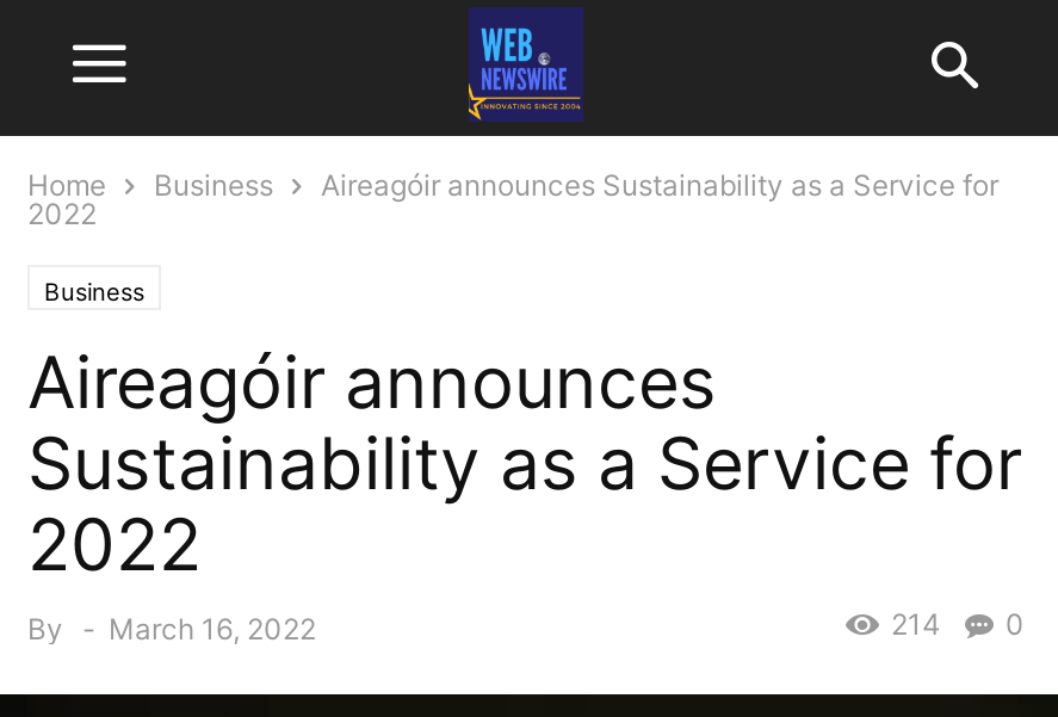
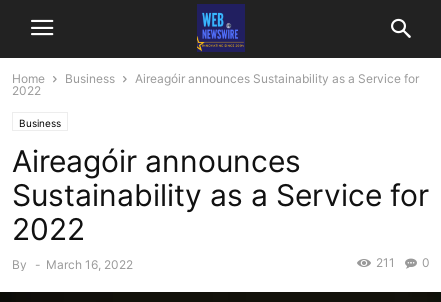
- 214 0
+ 211 0
